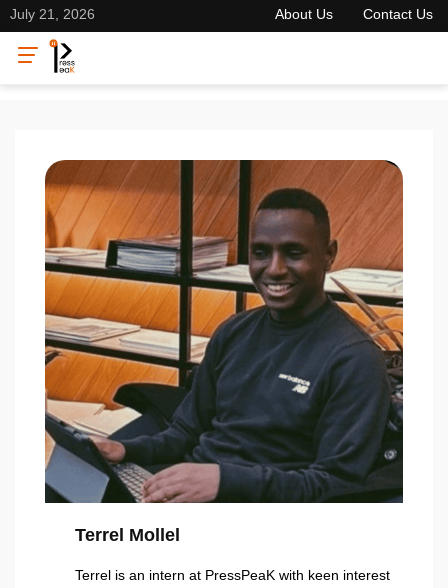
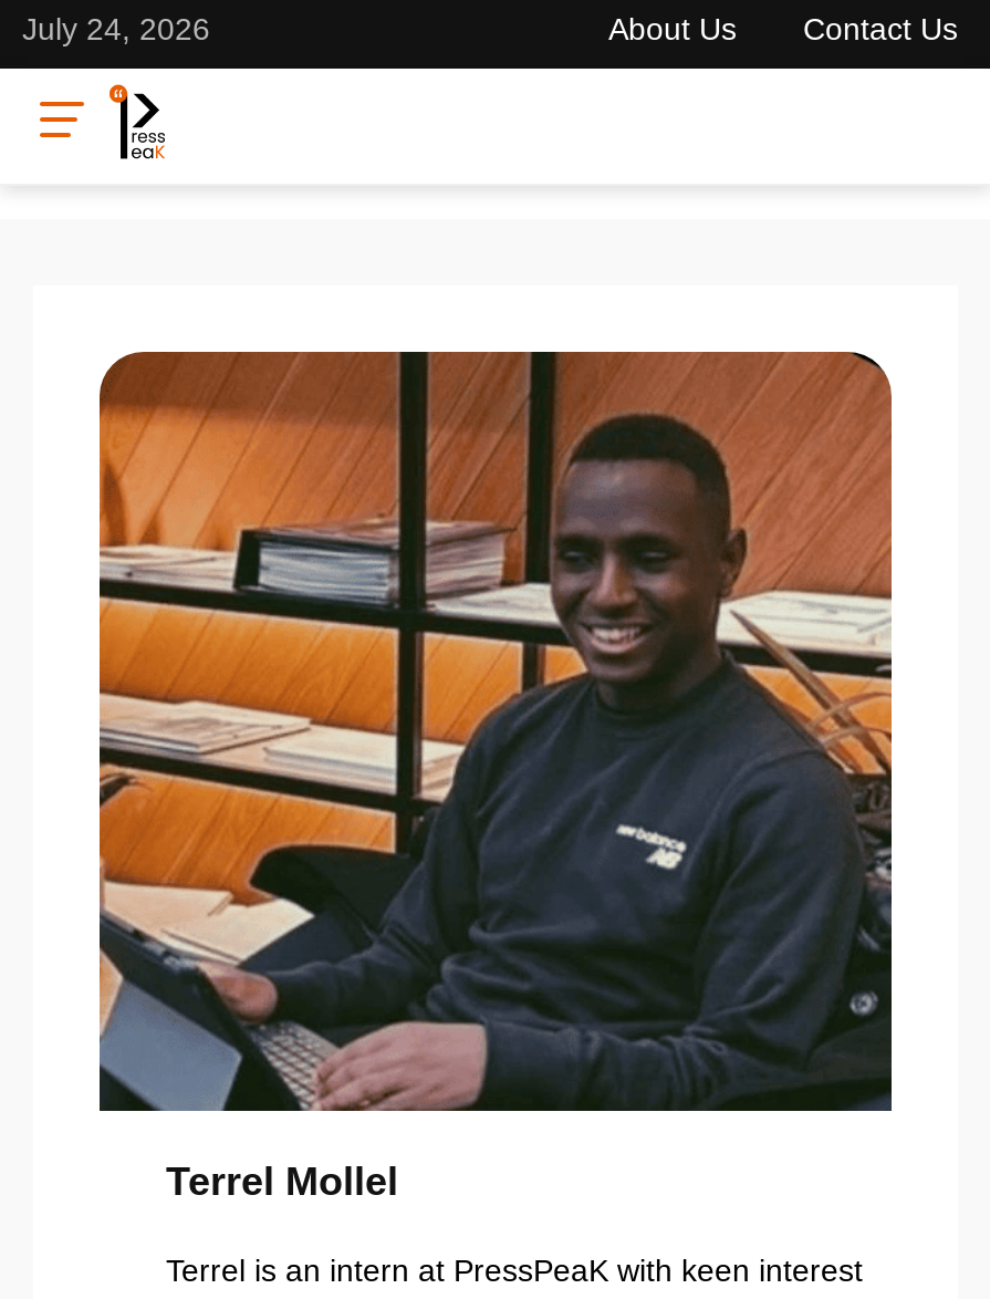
- July 21, 2026
+ July 24, 2026
